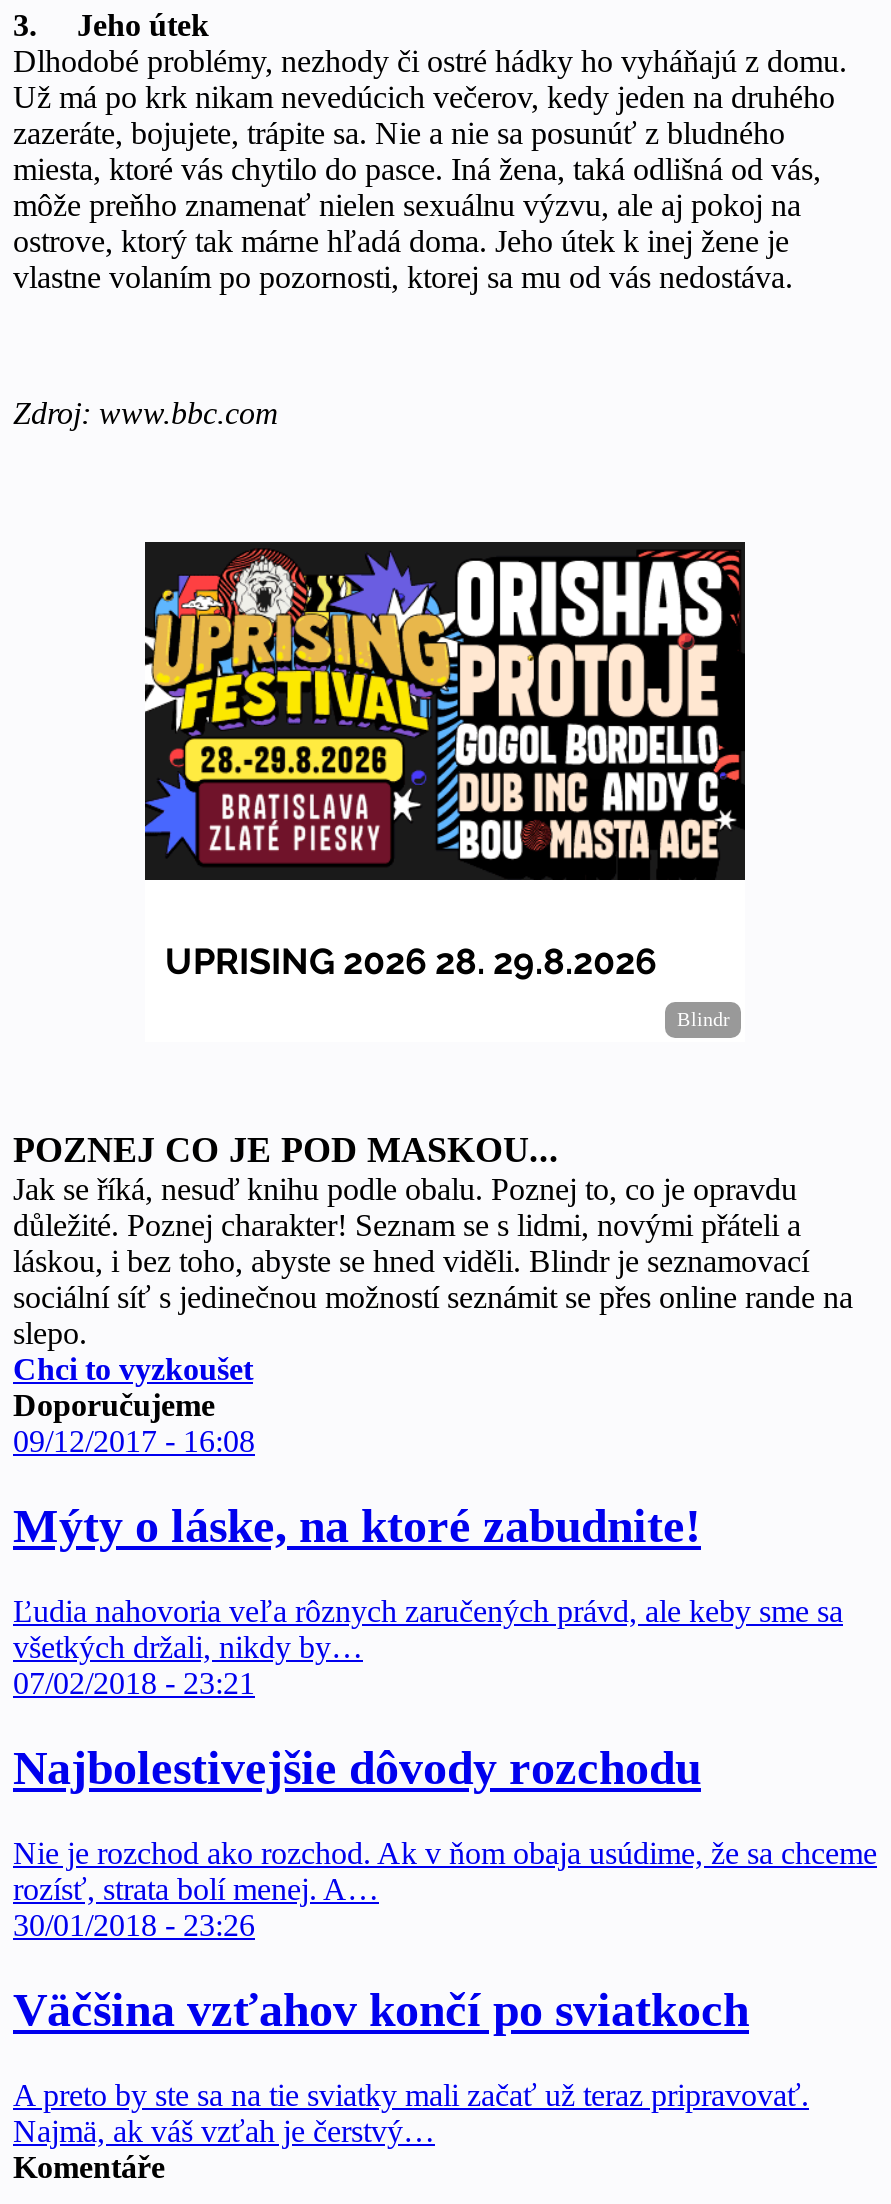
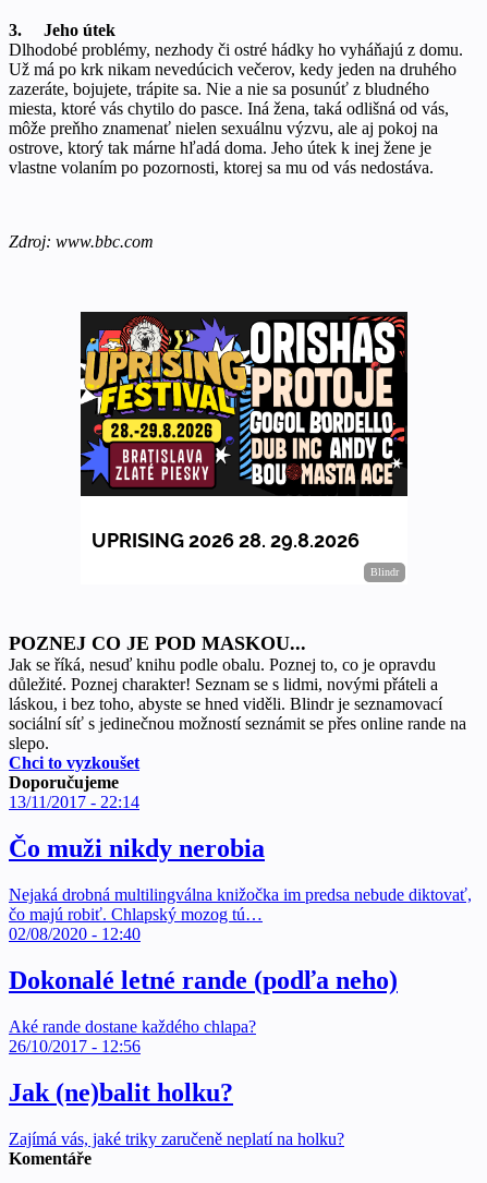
- 09/12/2017 - 16:08
+ 13/11/2017 - 22:14

- Mýty o láske, na ktoré zabudnite!
+ Čo muži nikdy nerobia

- Ľudia nahovoria veľa rôznych zaručených právd, ale keby sme sa
- všetkých držali, nikdy by…
- 07/02/2018 - 23:21
+ Nejaká drobná multilingválna knižočka im predsa nebude diktovať,
+ čo majú robiť. Chlapský mozog tú…
+ 02/08/2020 - 12:40

- Najbolestivejšie dôvody rozchodu
+ Dokonalé letné rande (podľa neho)

- Nie je rozchod ako rozchod. Ak v ňom obaja usúdime, že sa chceme
- rozísť, strata bolí menej. A…
- 30/01/2018 - 23:26
+ Aké rande dostane každého chlapa?
+ 26/10/2017 - 12:56

- Väčšina vzťahov končí po sviatkoch
+ Jak (ne)balit holku?

- A preto by ste sa na tie sviatky mali začať už teraz pripravovať.
- Najmä, ak váš vzťah je čerstvý…
+ Zajímá vás, jaké triky zaručeně neplatí na holku?
